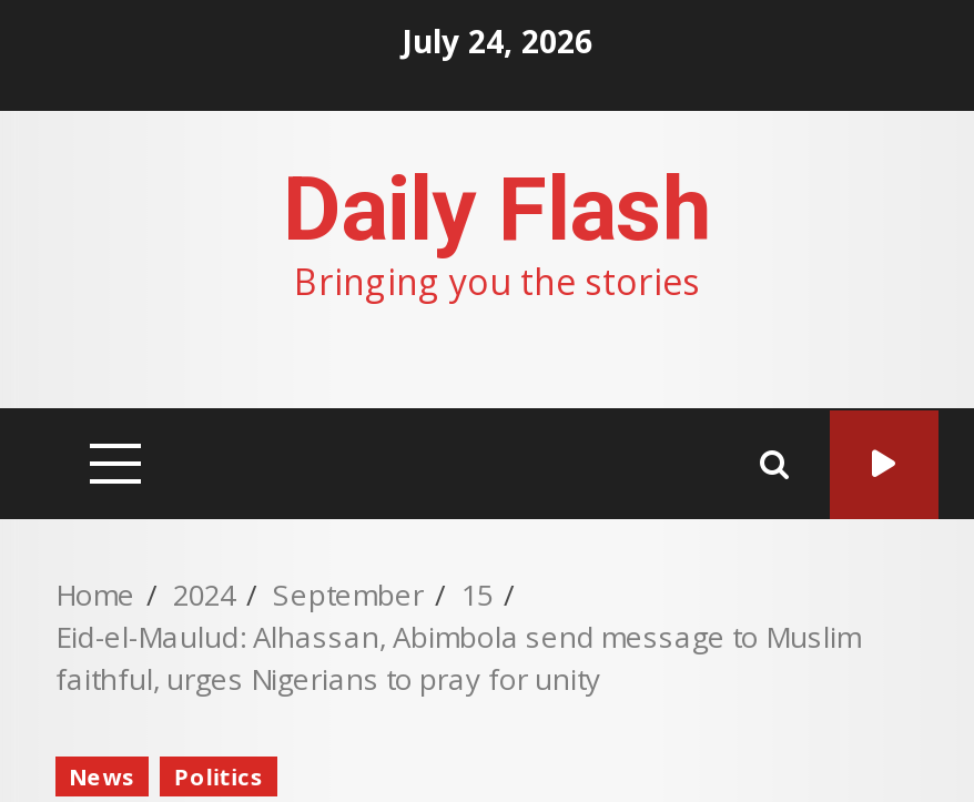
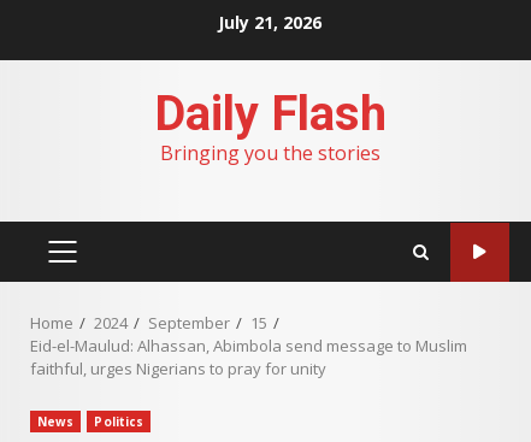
- July 24, 2026
+ July 21, 2026
